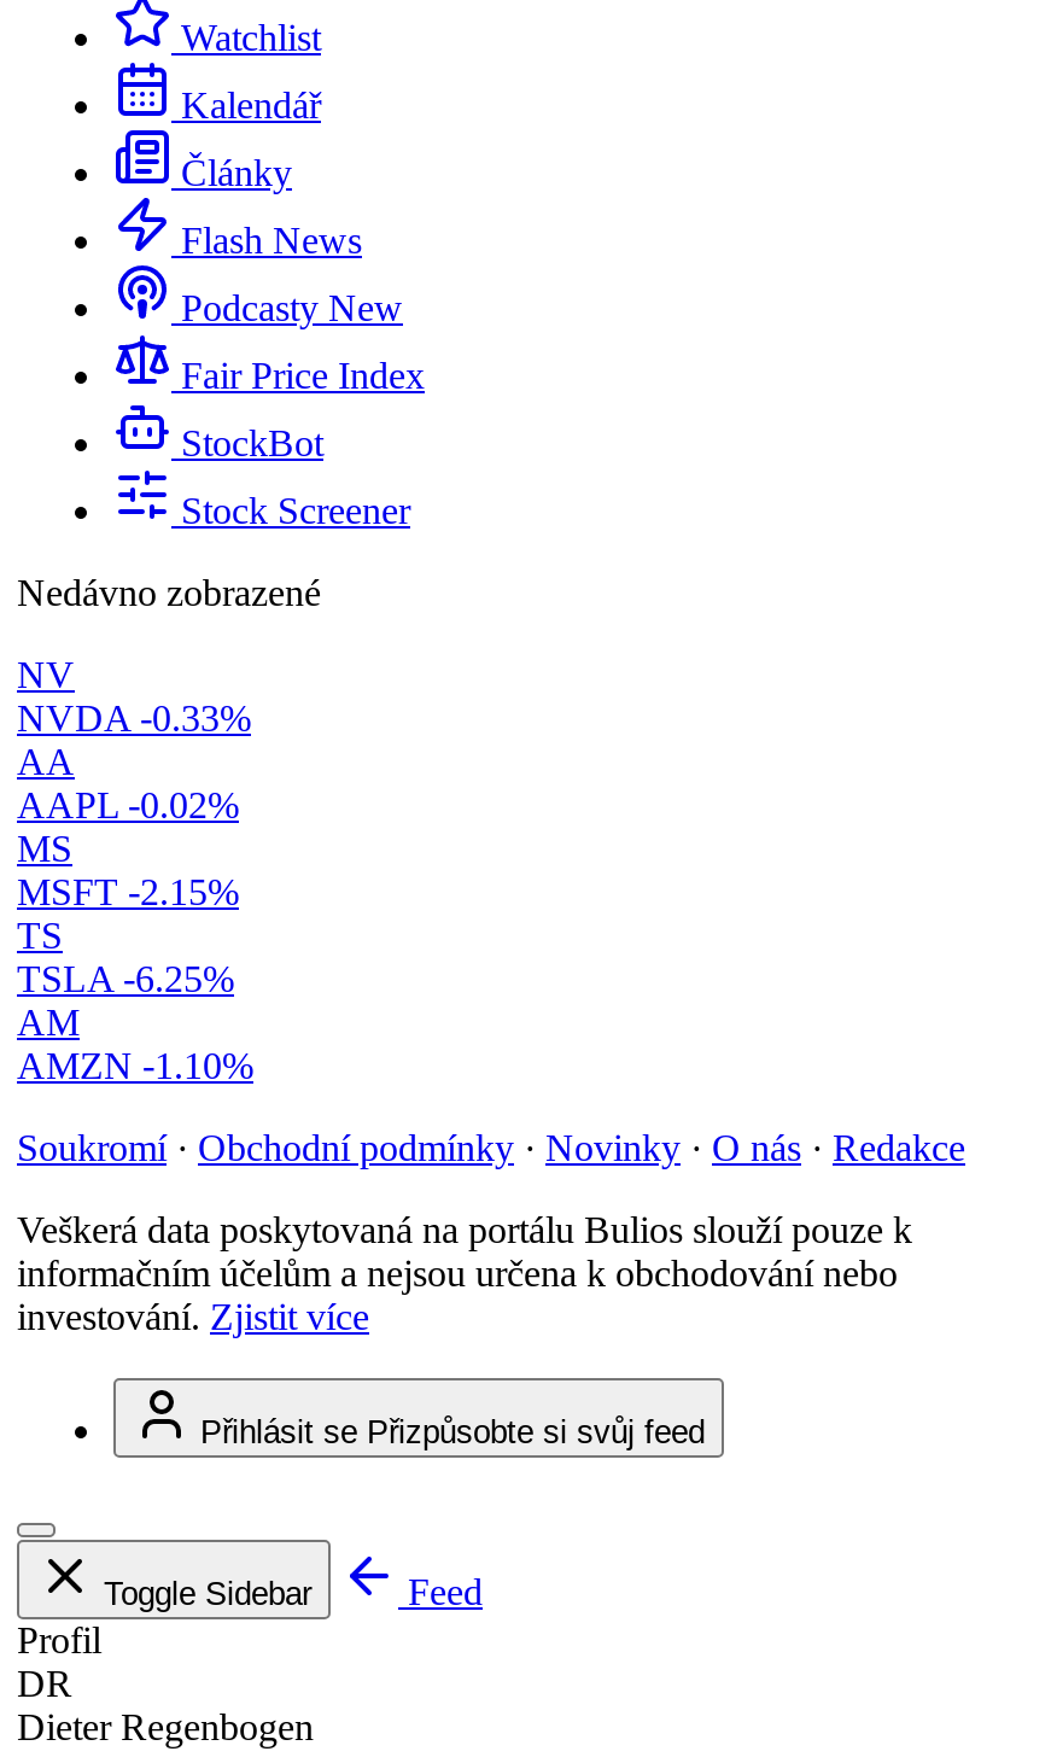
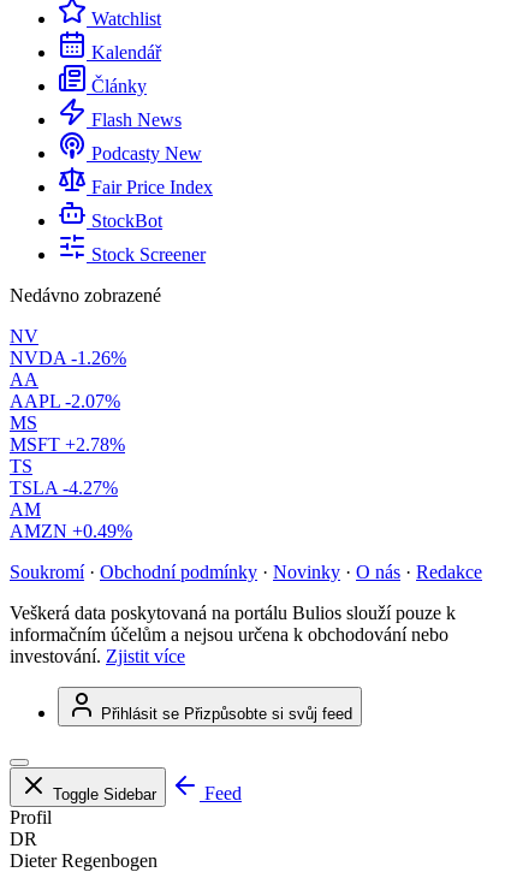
- NVDA -0.33%
+ NVDA -1.26%

- AAPL -0.02%
+ AAPL -2.07%

- MSFT -2.15%
+ MSFT +2.78%

- TSLA -6.25%
+ TSLA -4.27%

- AMZN -1.10%
+ AMZN +0.49%
